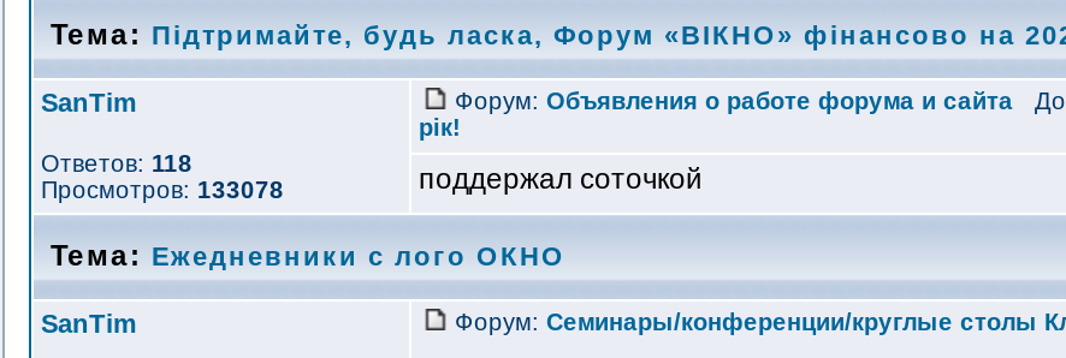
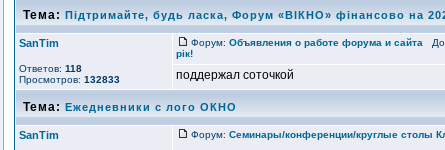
- Просмотров: 133078
+ Просмотров: 132833
